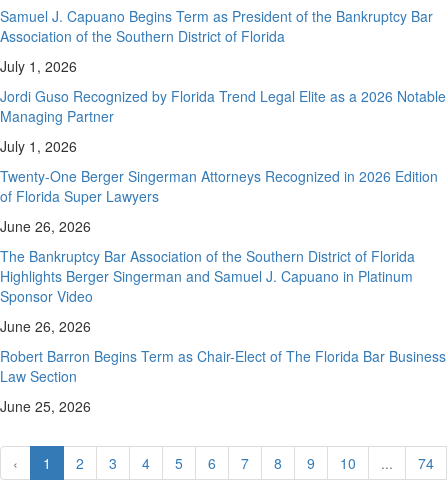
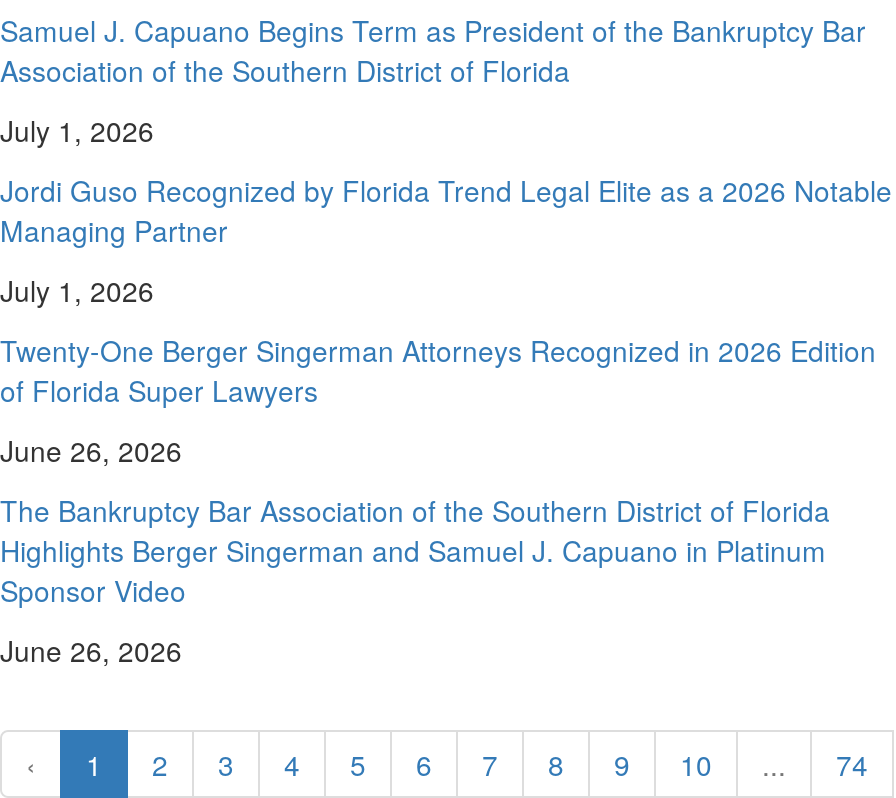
- Robert Barron Begins Term as Chair-Elect of The Florida Bar Business
- Law Section
- June 25, 2026
